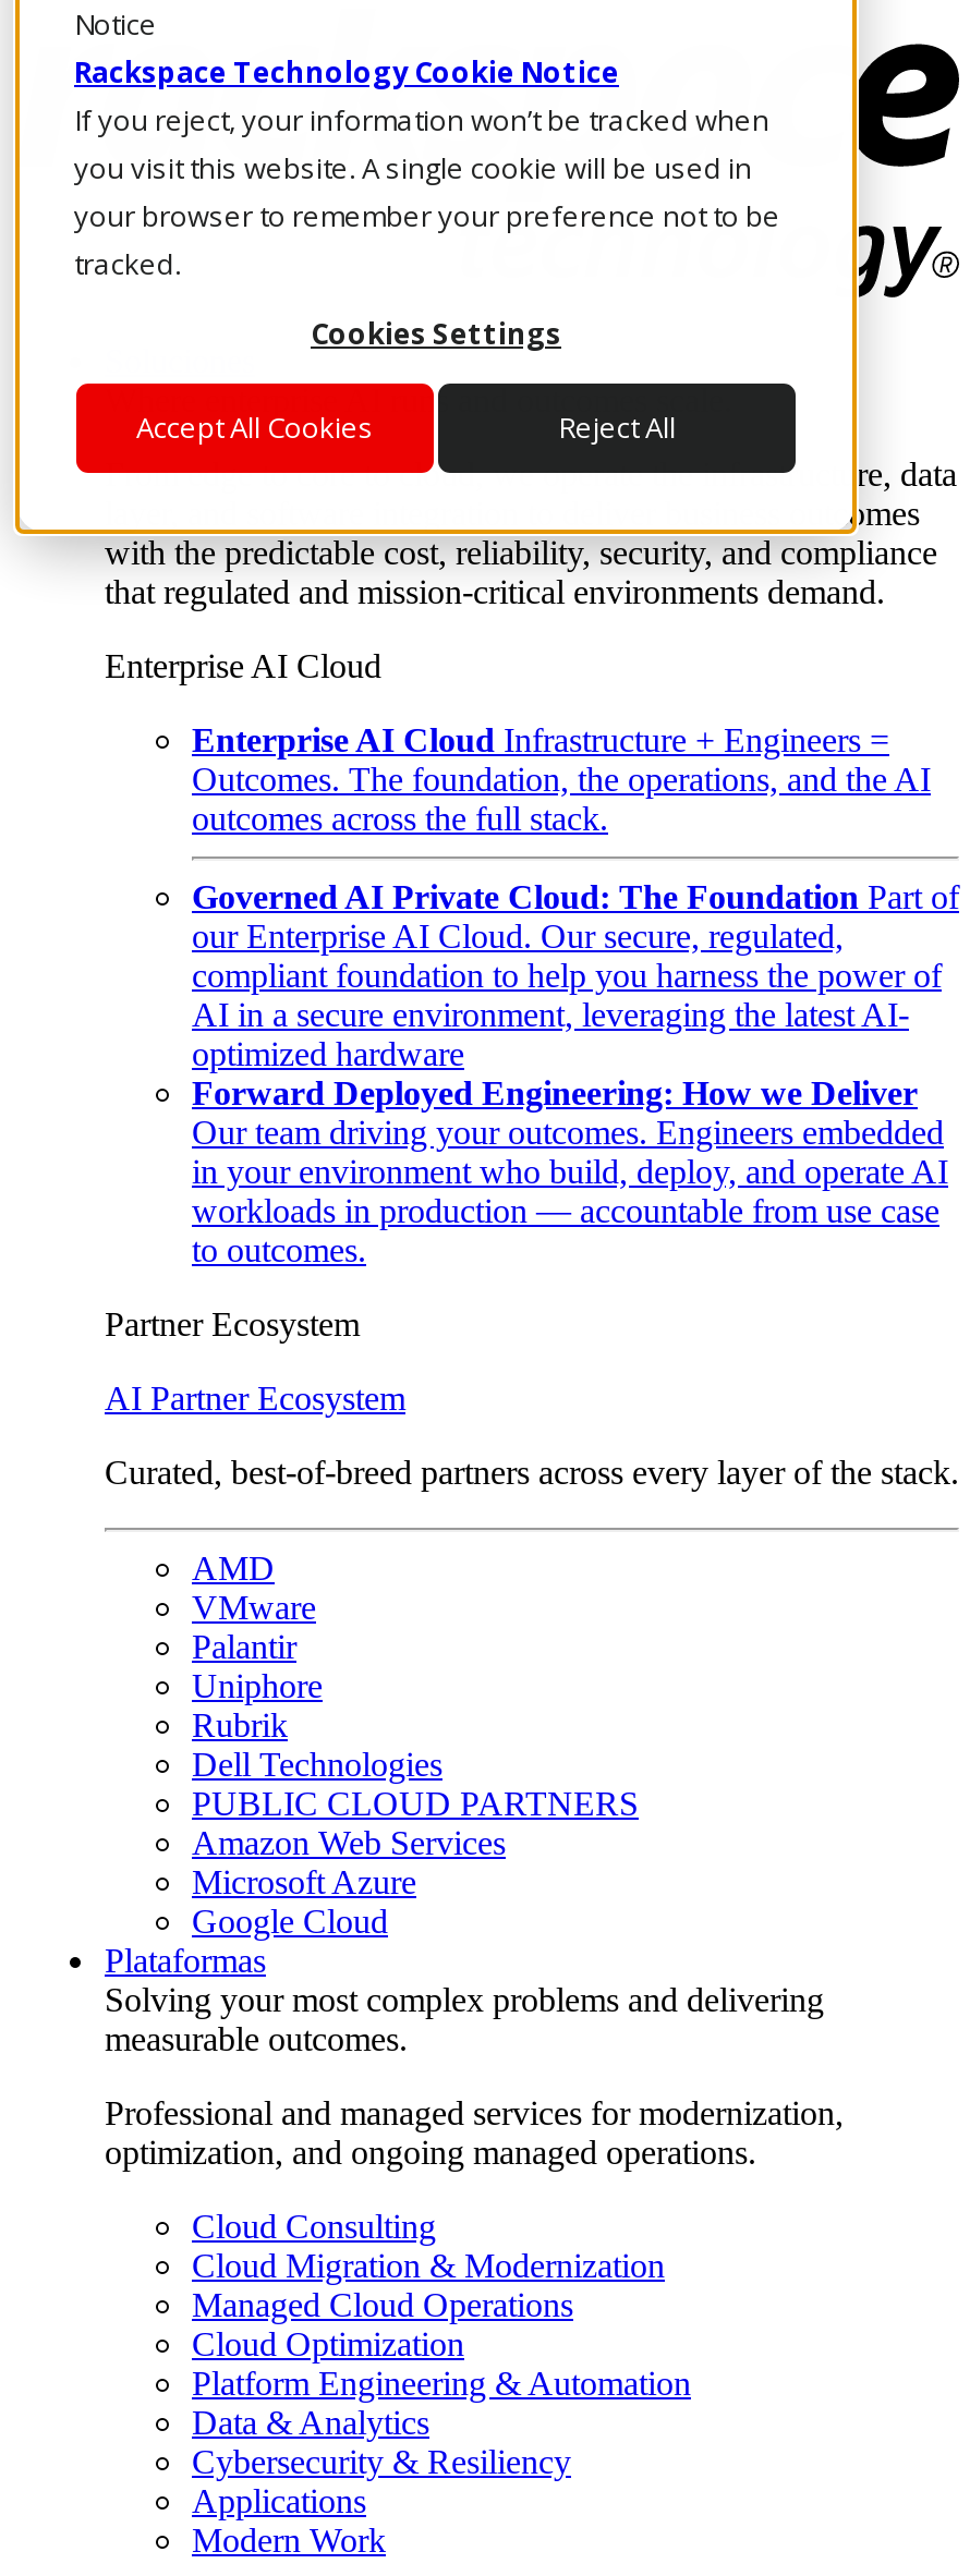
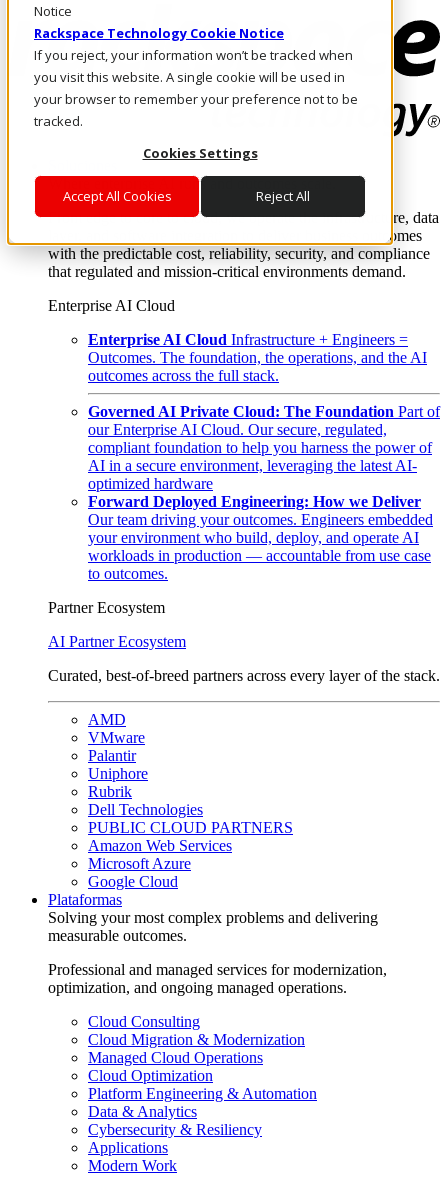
- in your environment who build, deploy, and operate AI
+ your environment who build, deploy, and operate AI
